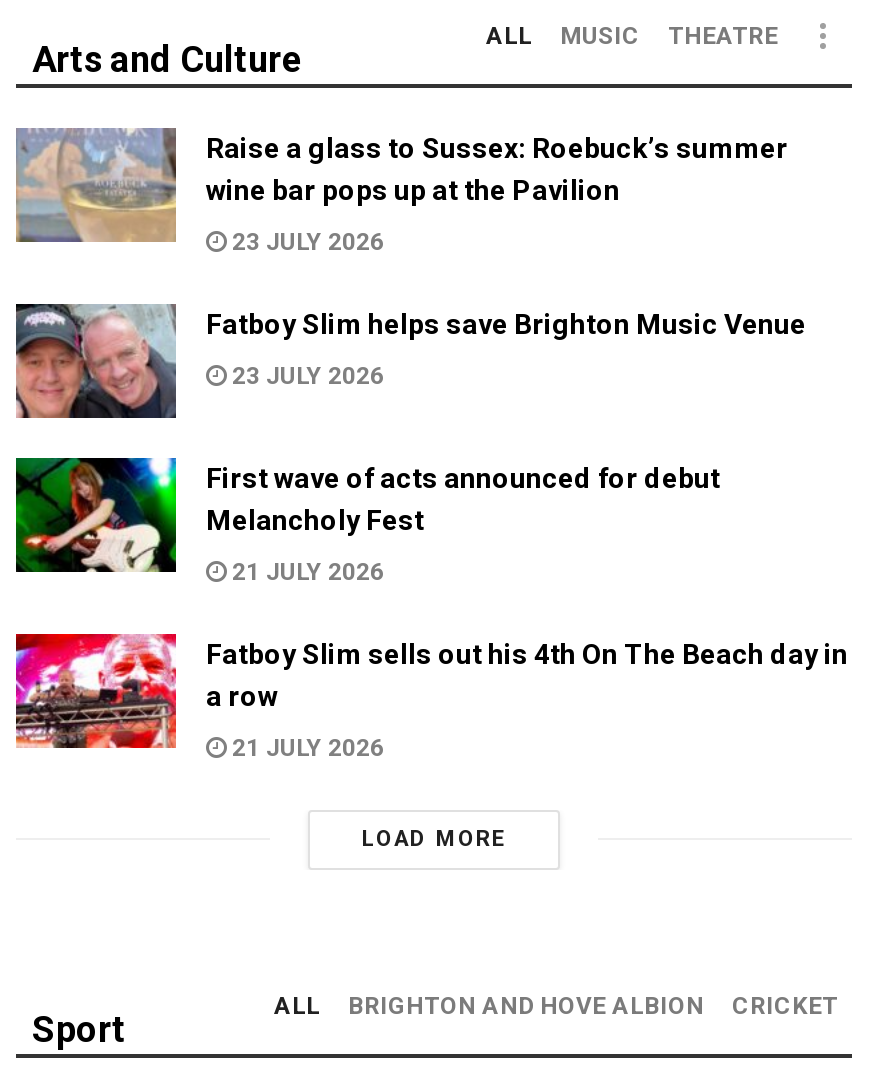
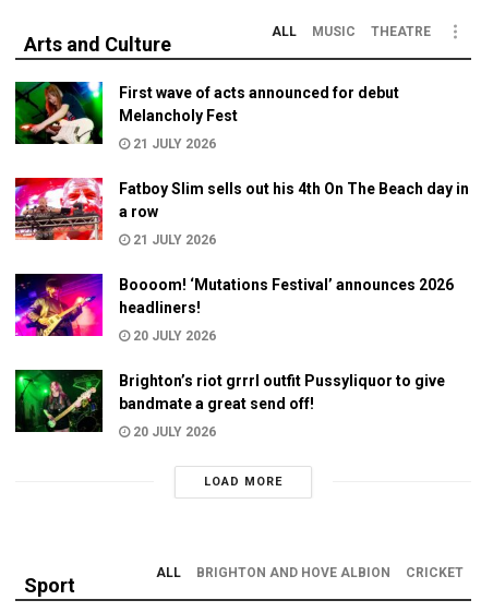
- [image]
- Raise a glass to Sussex: Roebuck’s summer
- wine bar pops up at the Pavilion
- 23 JULY 2026
- Fatboy Slim helps save Brighton Music Venue
- 23 JULY 2026

- [image]

moved up: [image] | First wave of acts announced for debut | Melancholy Fest | 21 JULY 2026 | Fatboy Slim sells out his 4th On The Beach day in | a row | 21 JULY 2026

+ [image]
+ Boooom! ‘Mutations Festival’ announces 2026
+ headliners!
+ 20 JULY 2026
+ Brighton’s riot grrrl outfit Pussyliquor to give
+ bandmate a great send off!
+ 20 JULY 2026

+ [image]
